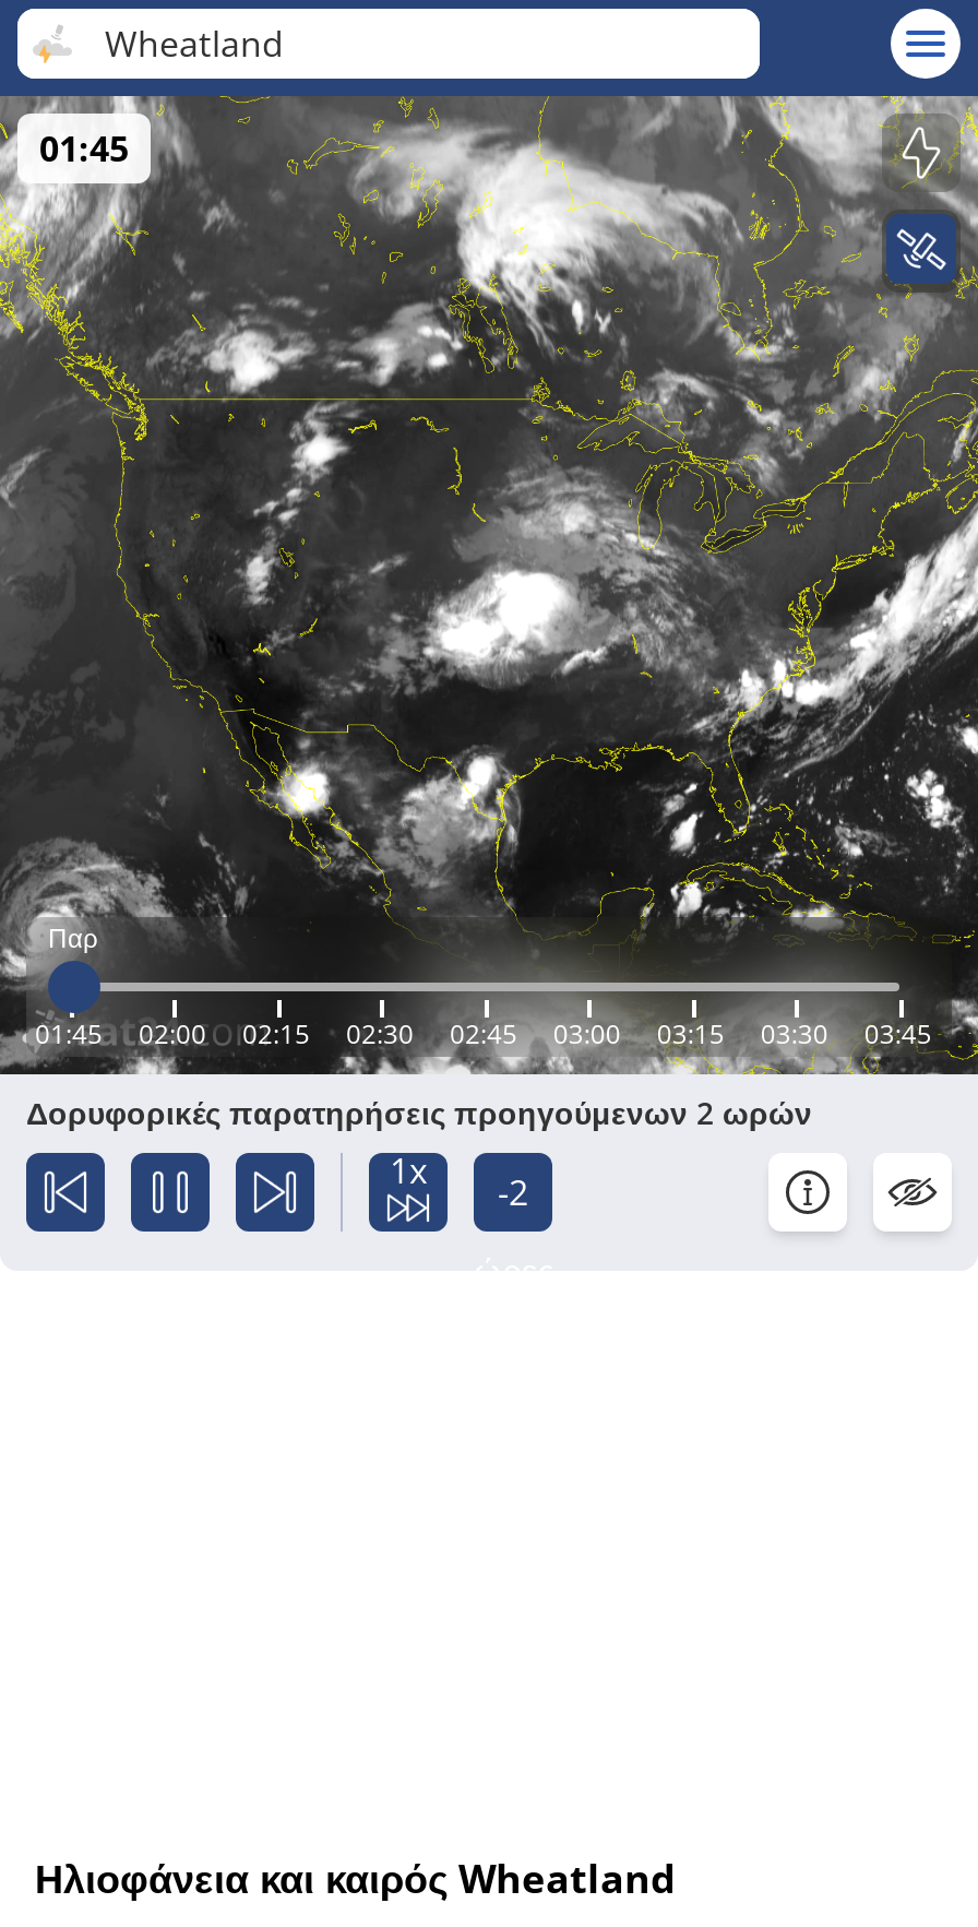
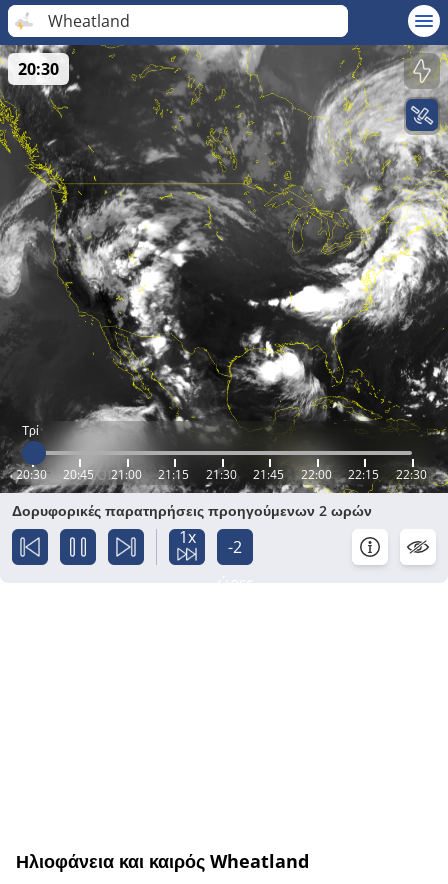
- [image]
- Παρ
+ [image]
+ Τρί

- 01:45
+ 20:30

- 01:45
- 02:00
- 02:15
- 02:30
- 02:45
- 03:00
- 03:15
- 03:30
- 03:45
+ 20:30
+ 20:45
+ 21:00
+ 21:15
+ 21:30
+ 21:45
+ 22:00
+ 22:15
+ 22:30
